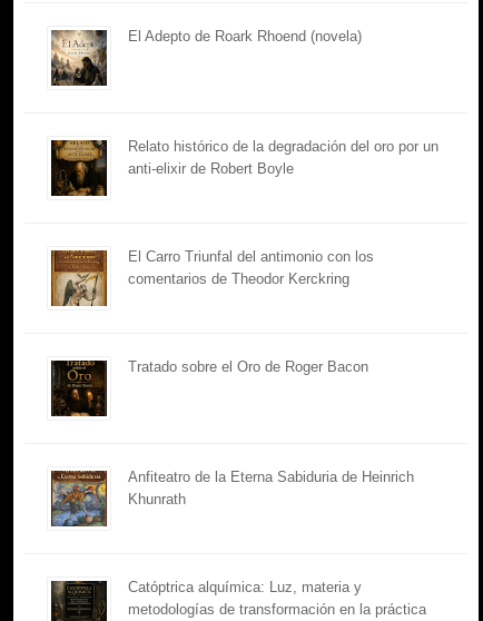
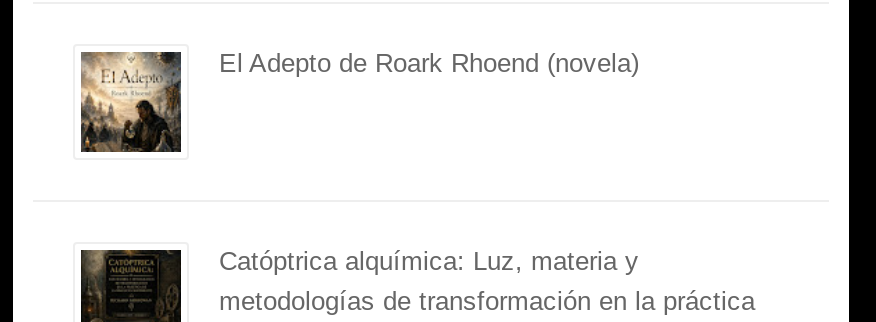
- [image]
- Relato histórico de la degradación del oro por un
- anti-elixir de Robert Boyle

- [image]
- El Carro Triunfal del antimonio con los
- comentarios de Theodor Kerckring

- [image]
- Tratado sobre el Oro de Roger Bacon

- [image]
- Anfiteatro de la Eterna Sabiduria de Heinrich
- Khunrath
